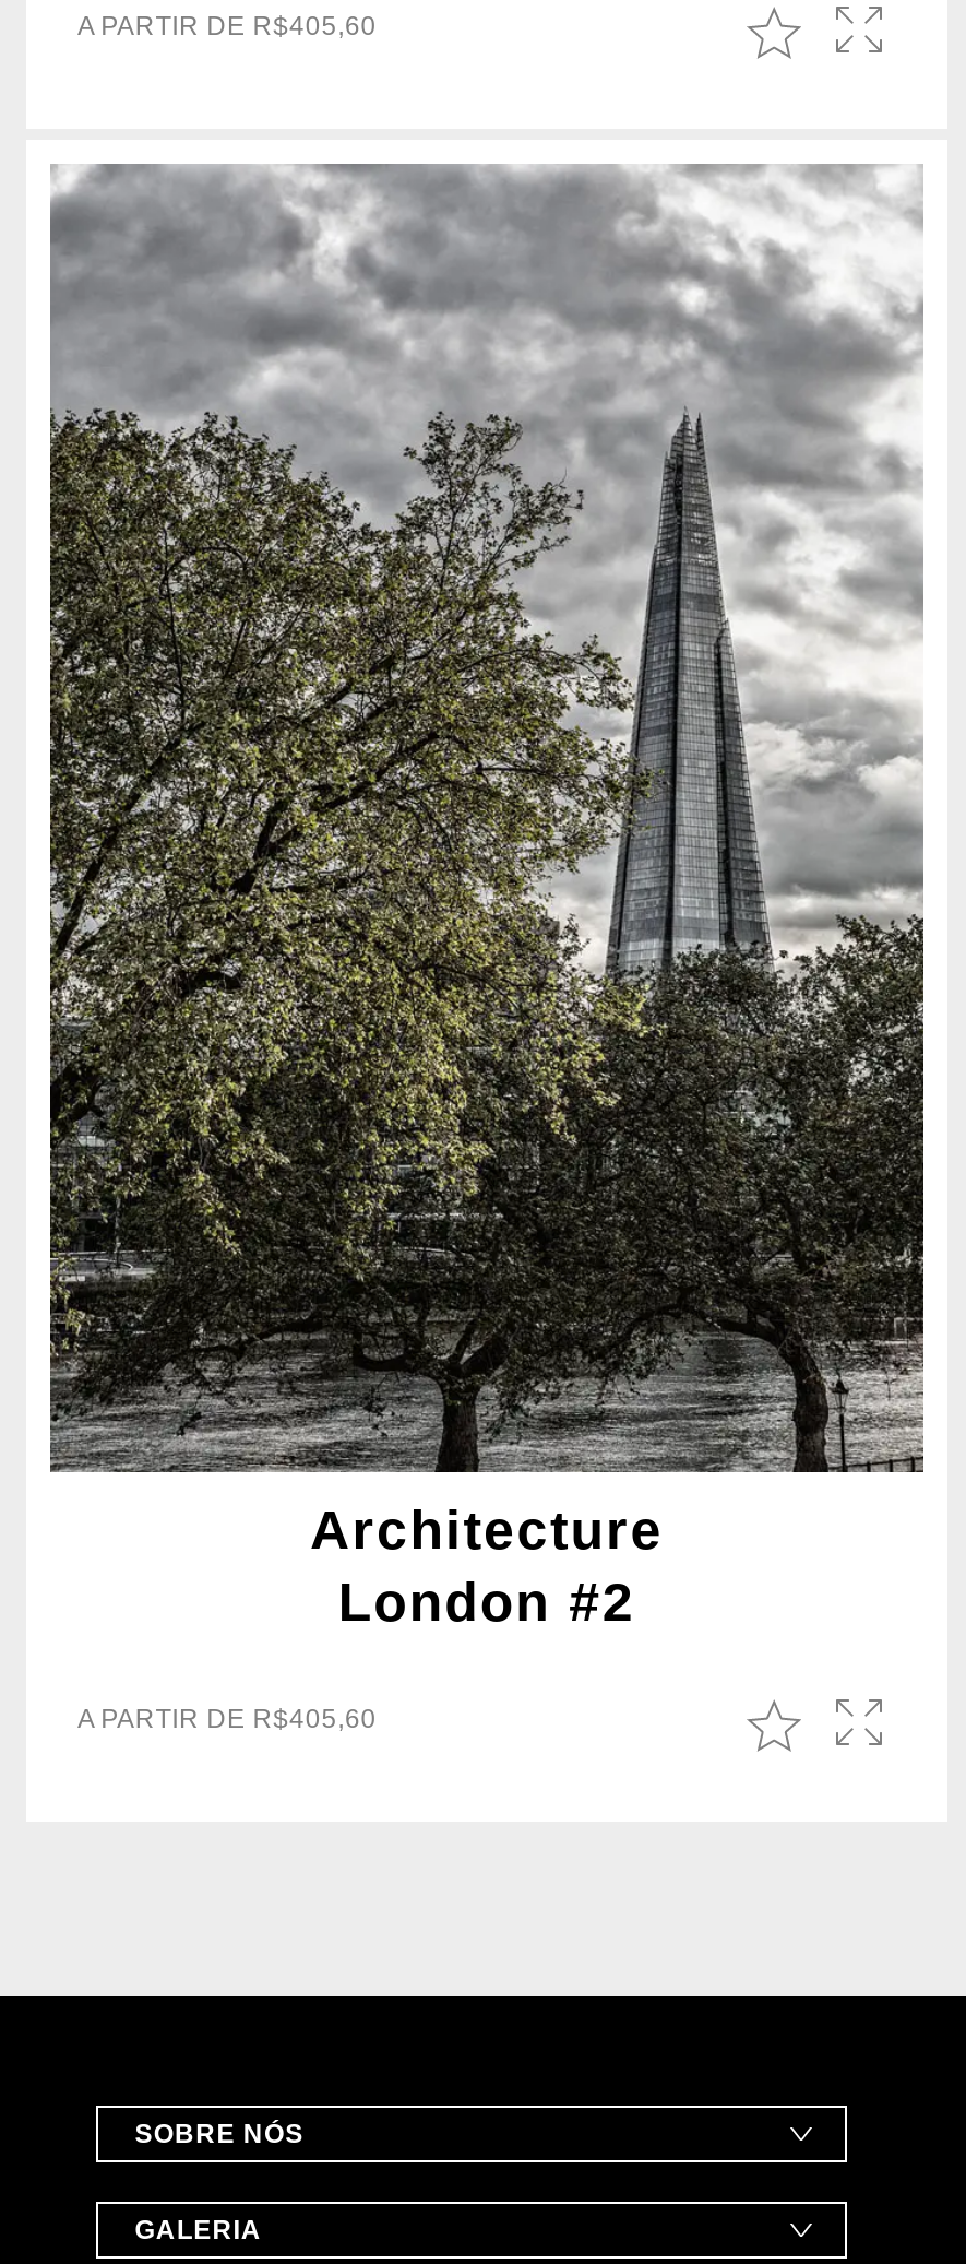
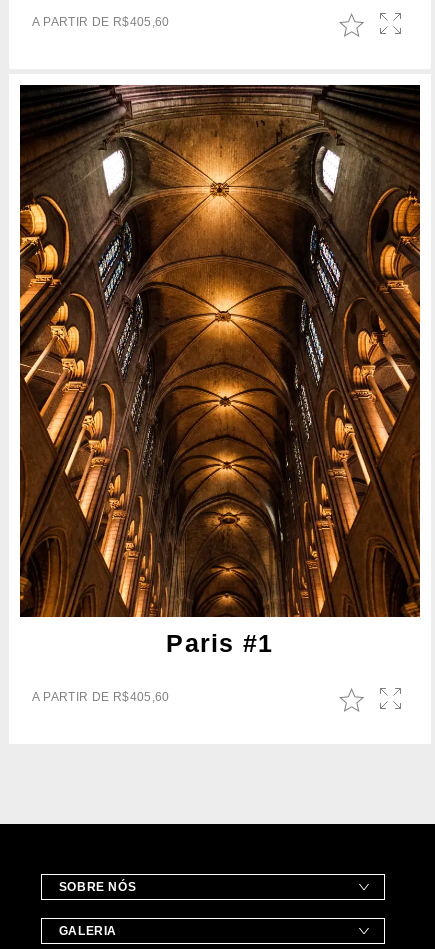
- [image]
- Architecture
- London #2
+ [image]
+ Paris #1
